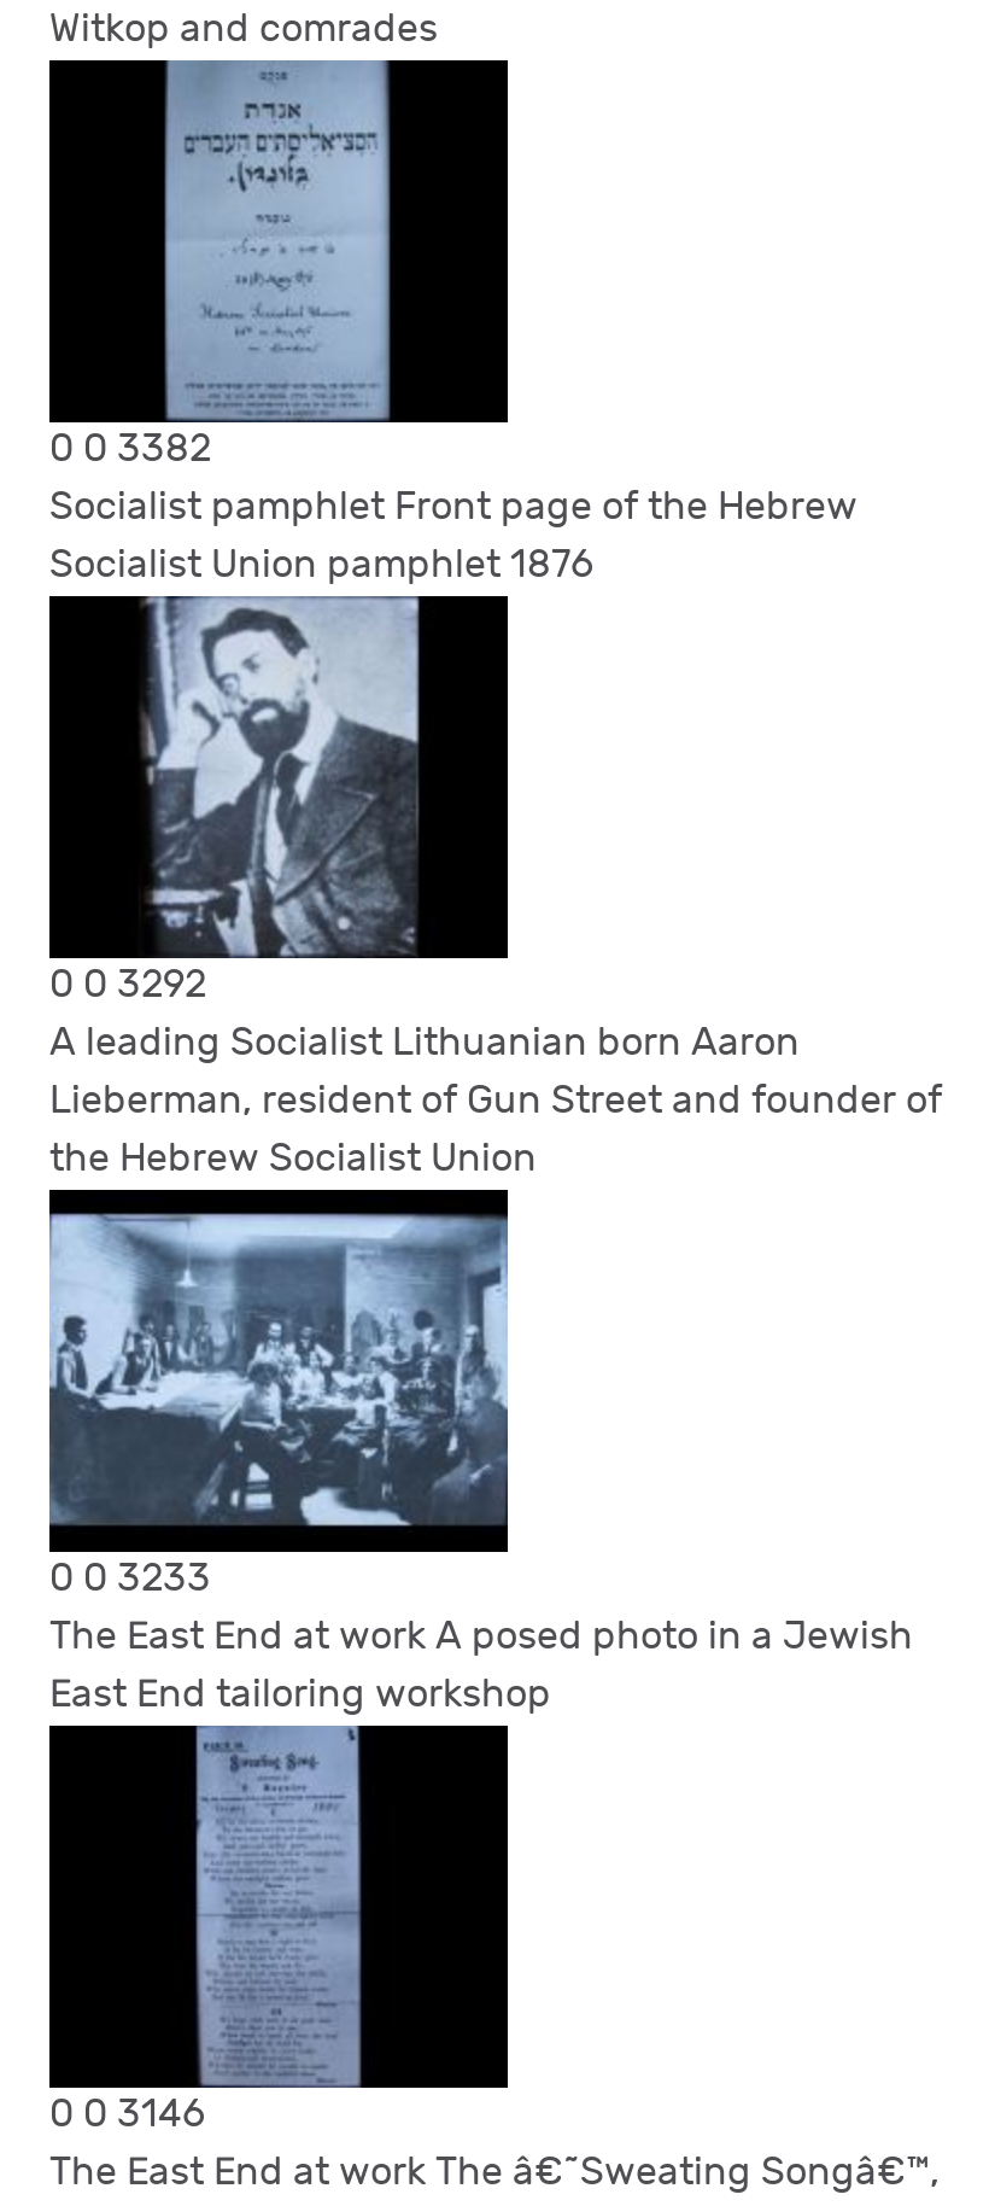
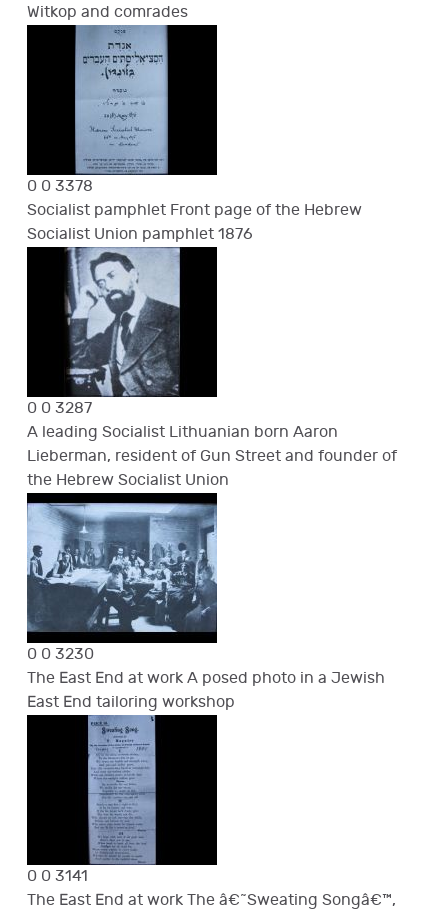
- 0 0 3382
+ 0 0 3378

- 0 0 3292
+ 0 0 3287

- 0 0 3233
+ 0 0 3230

- 0 0 3146
+ 0 0 3141
